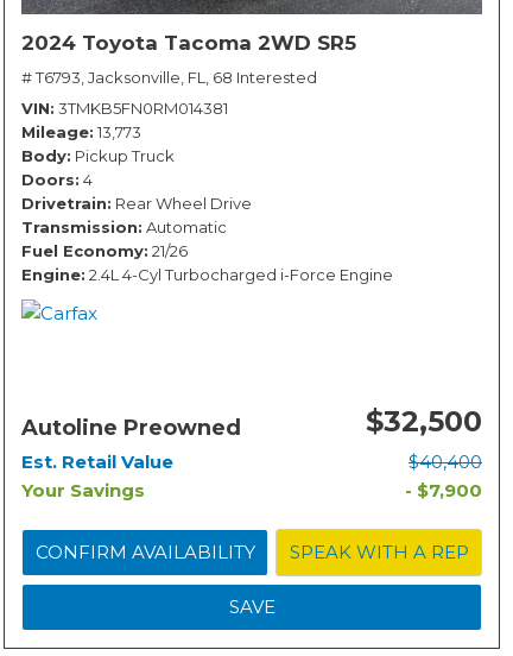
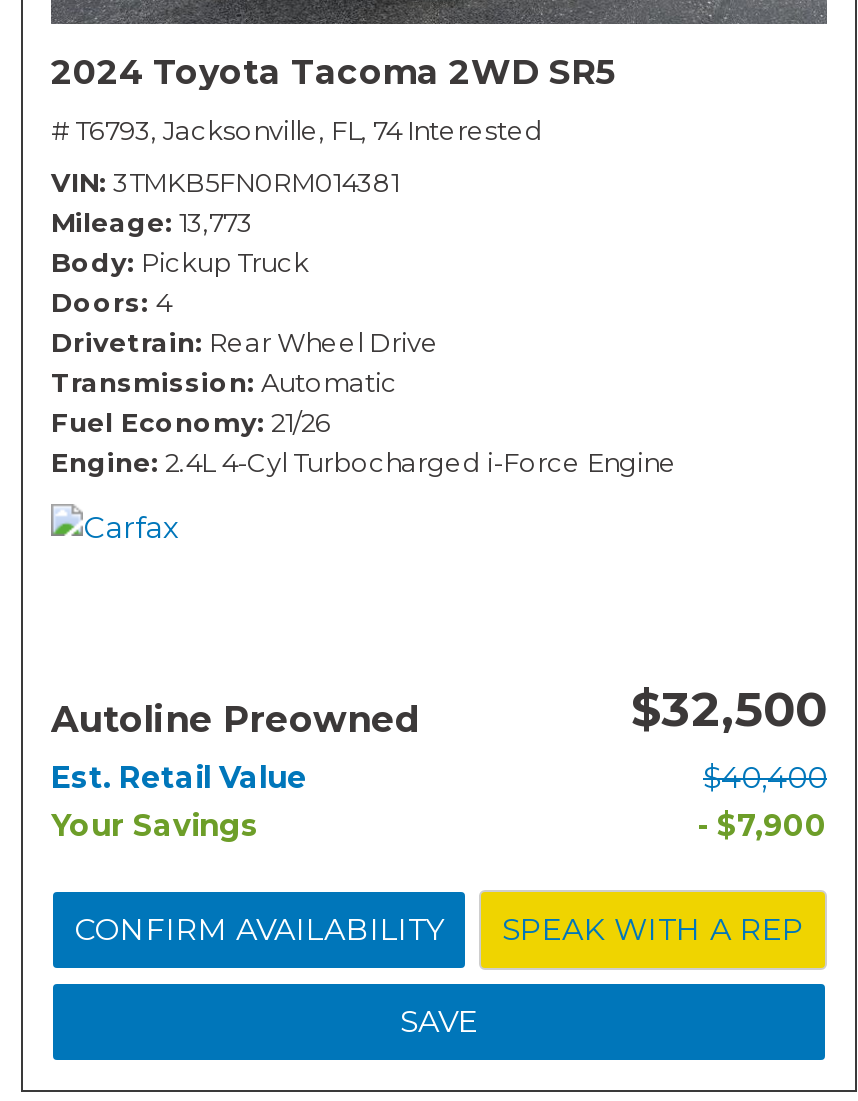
- # T6793, Jacksonville, FL, 68 Interested
+ # T6793, Jacksonville, FL, 74 Interested
